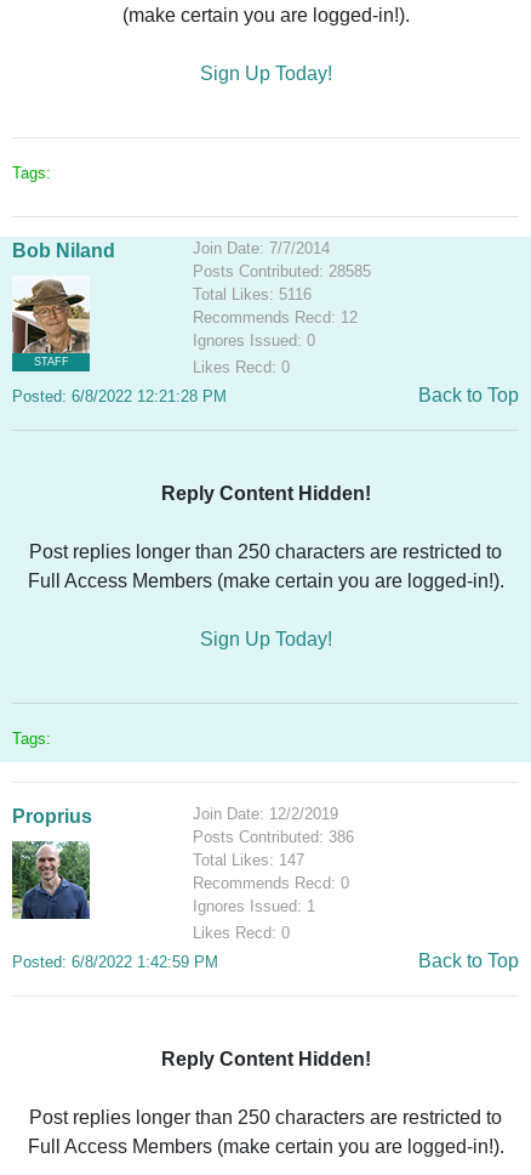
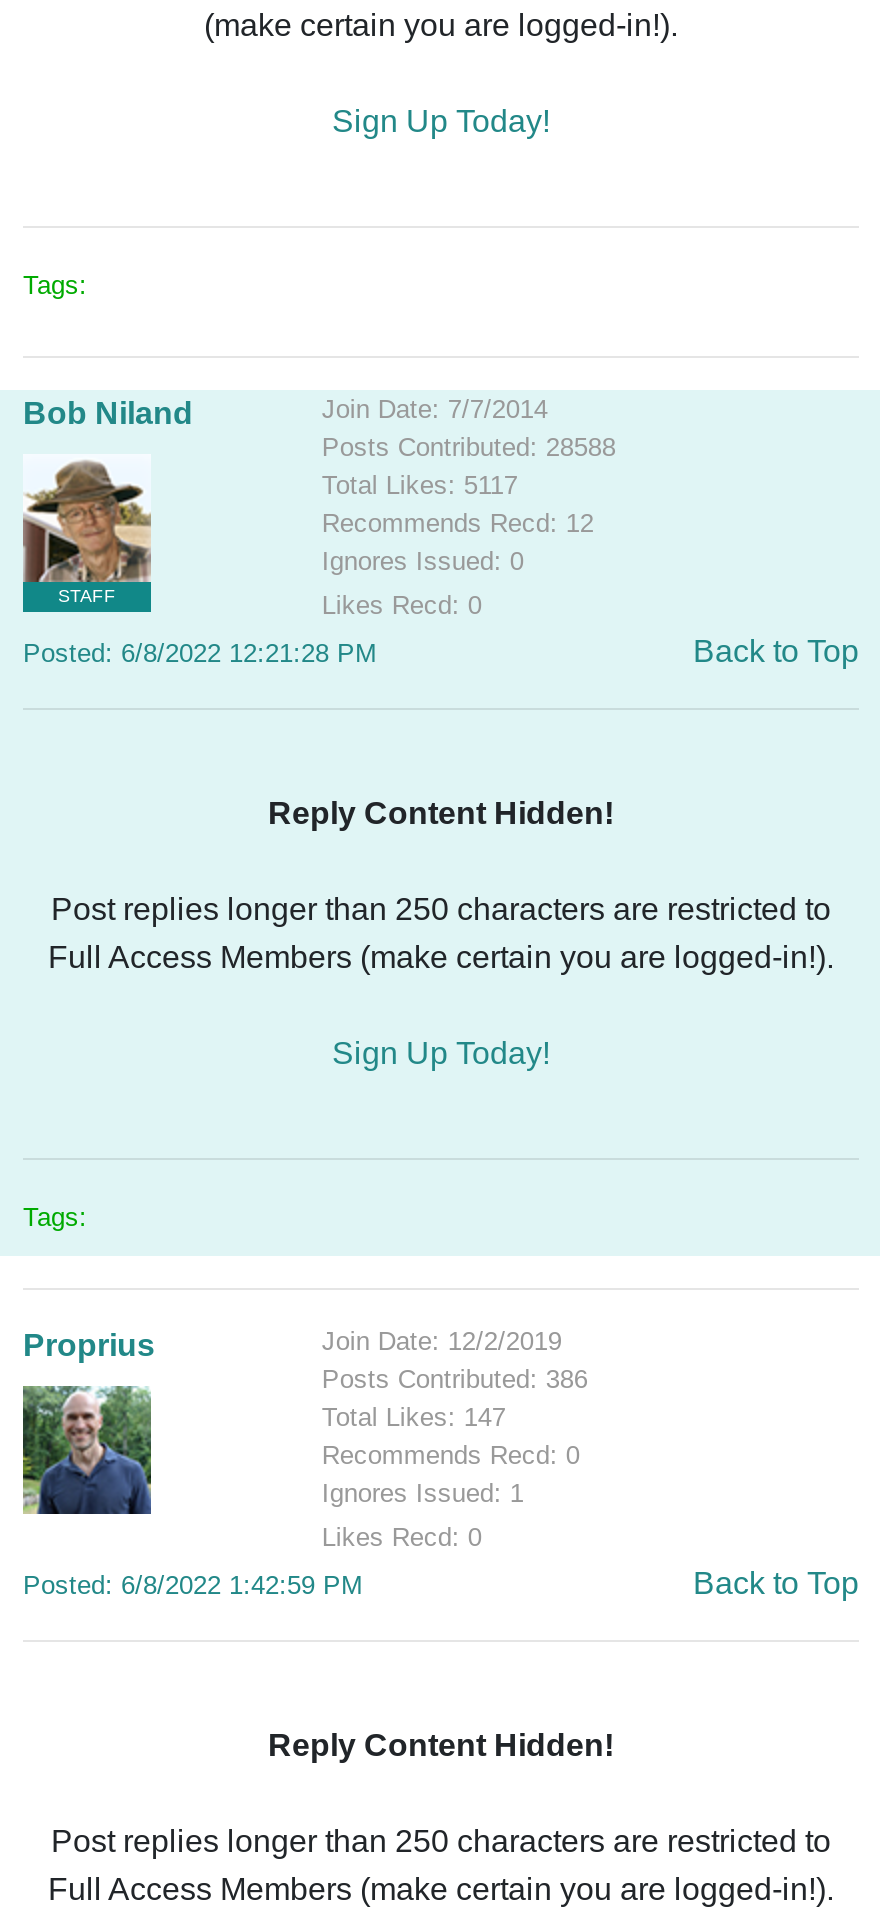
- Posts Contributed: 28585
+ Posts Contributed: 28588

- Total Likes: 5116
+ Total Likes: 5117
